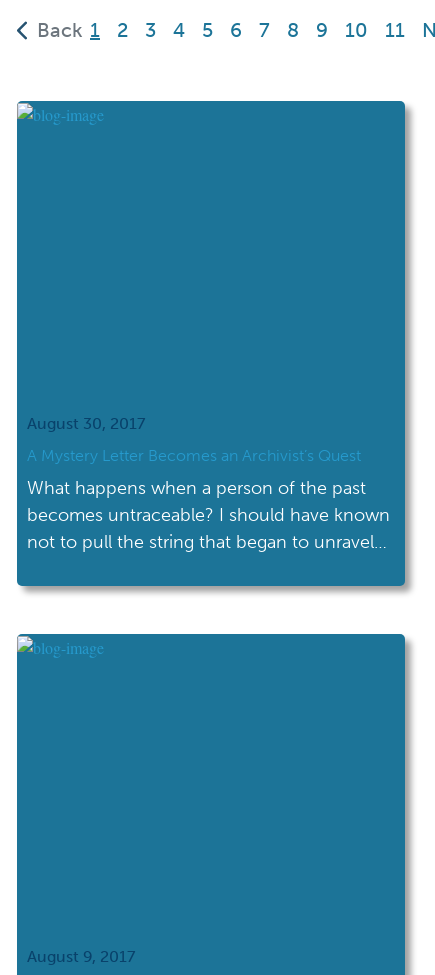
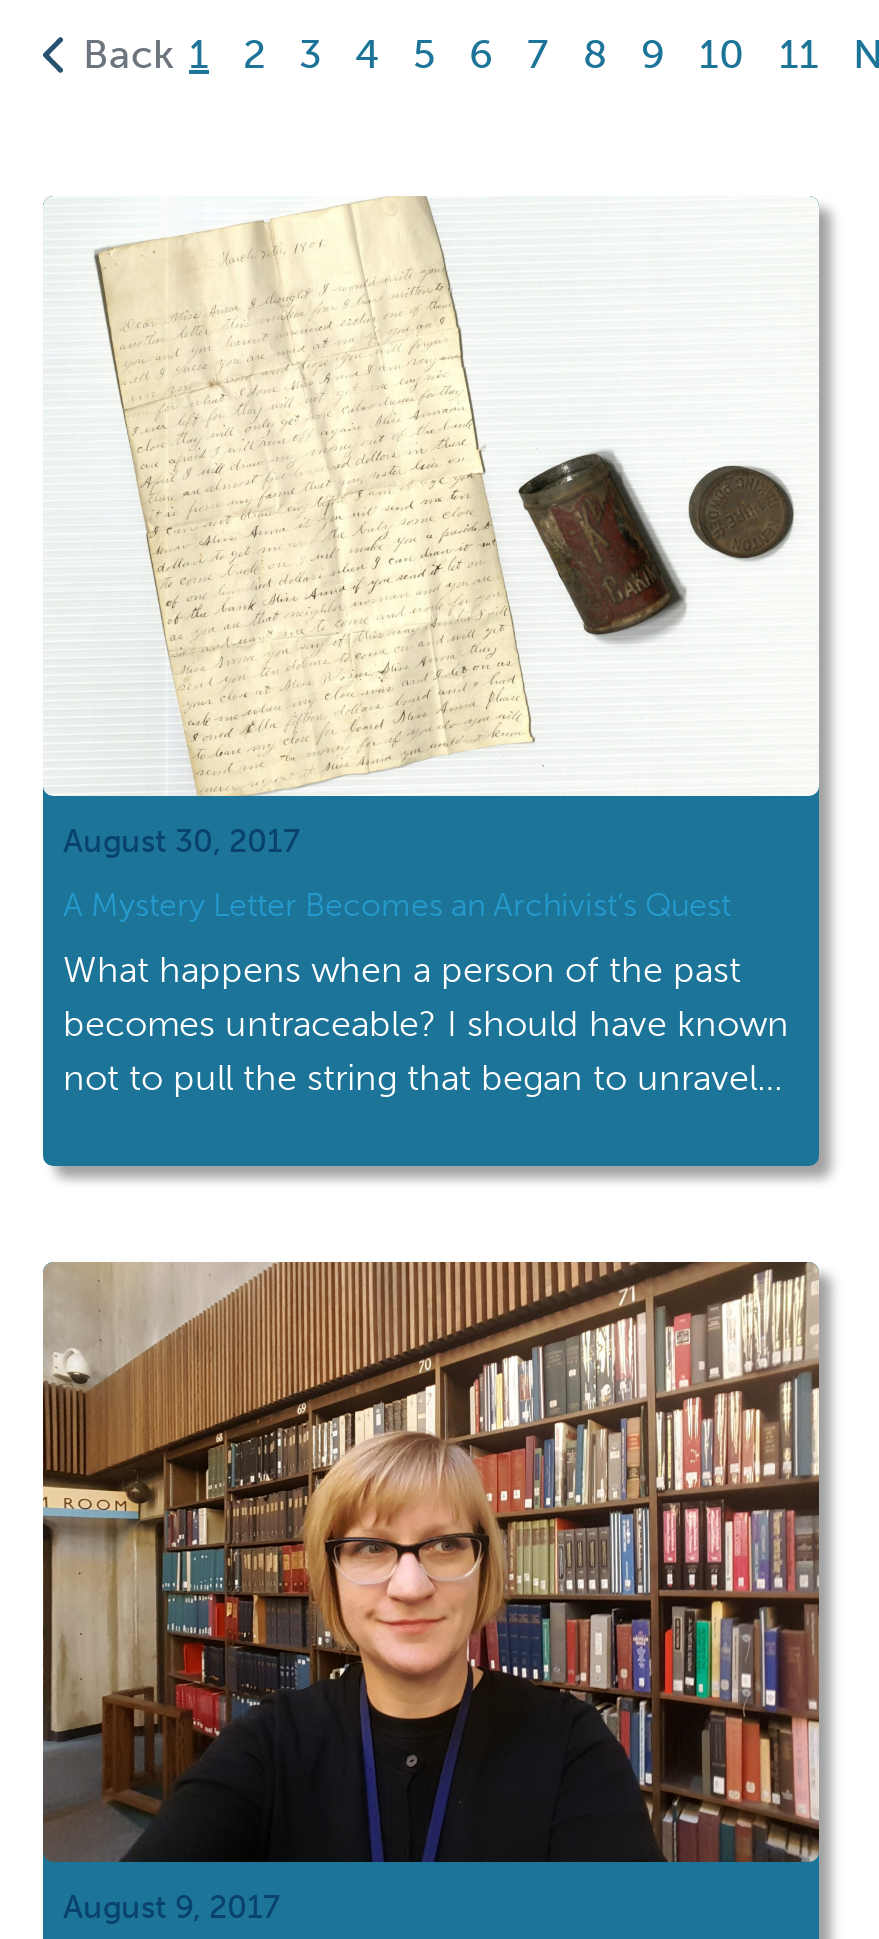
+ [image]

+ [image]
